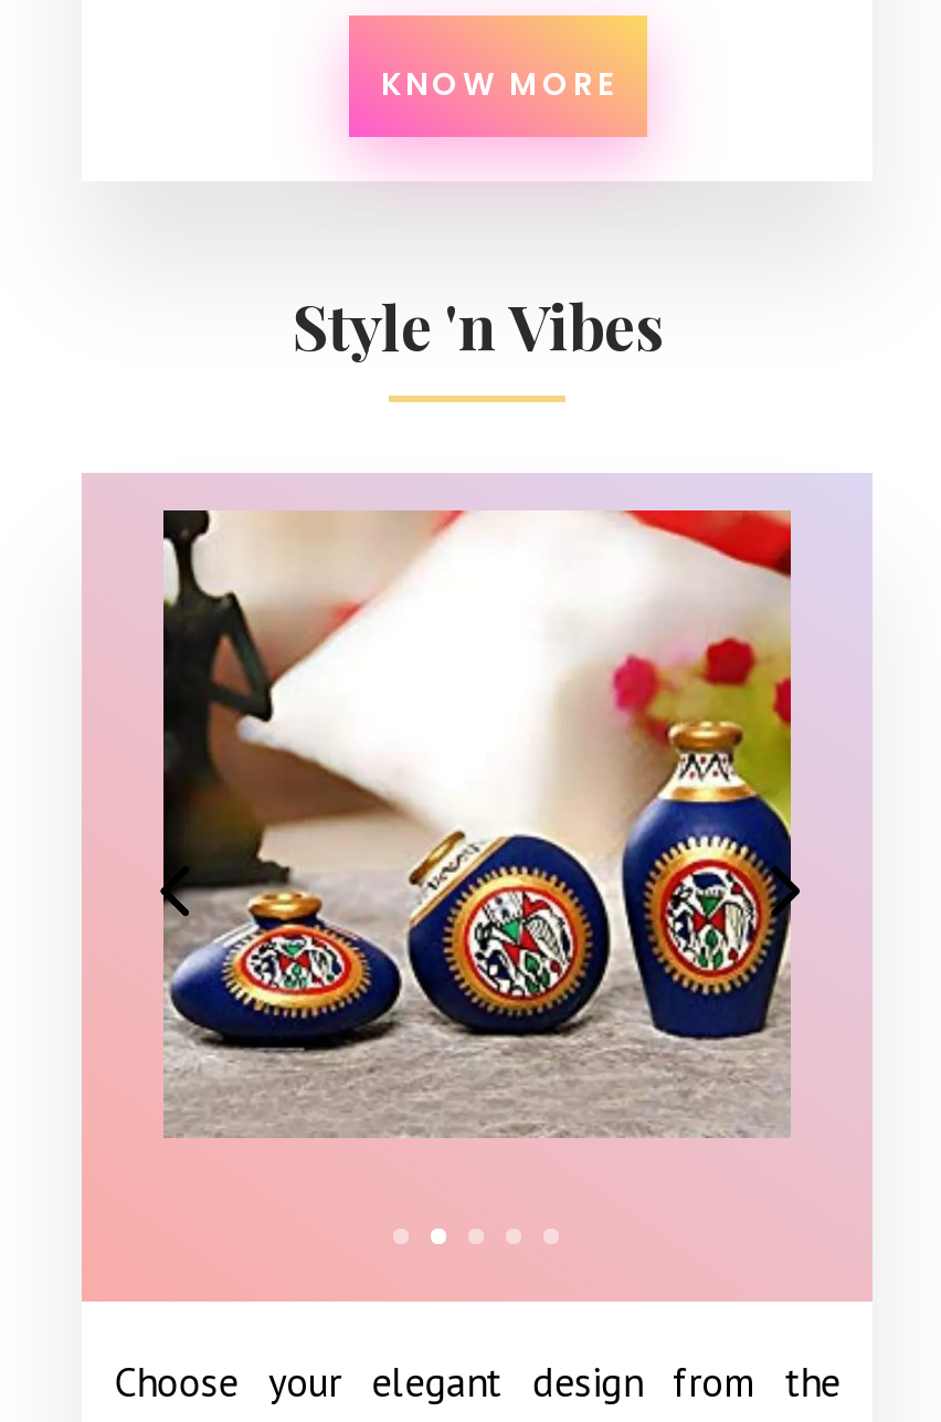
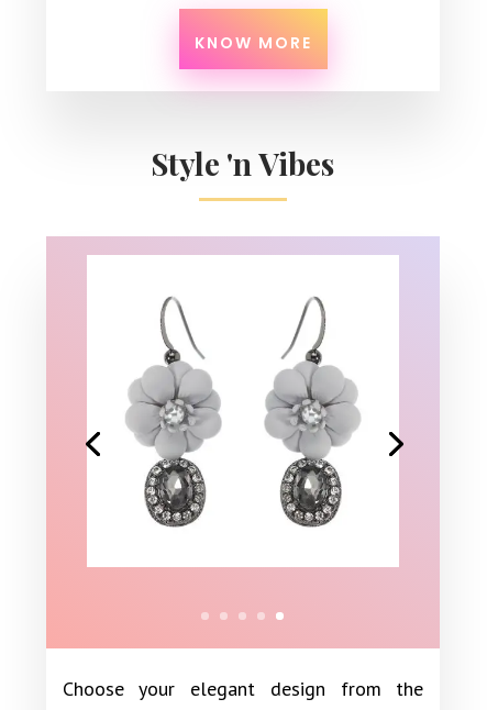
- [image]
+ [image]
